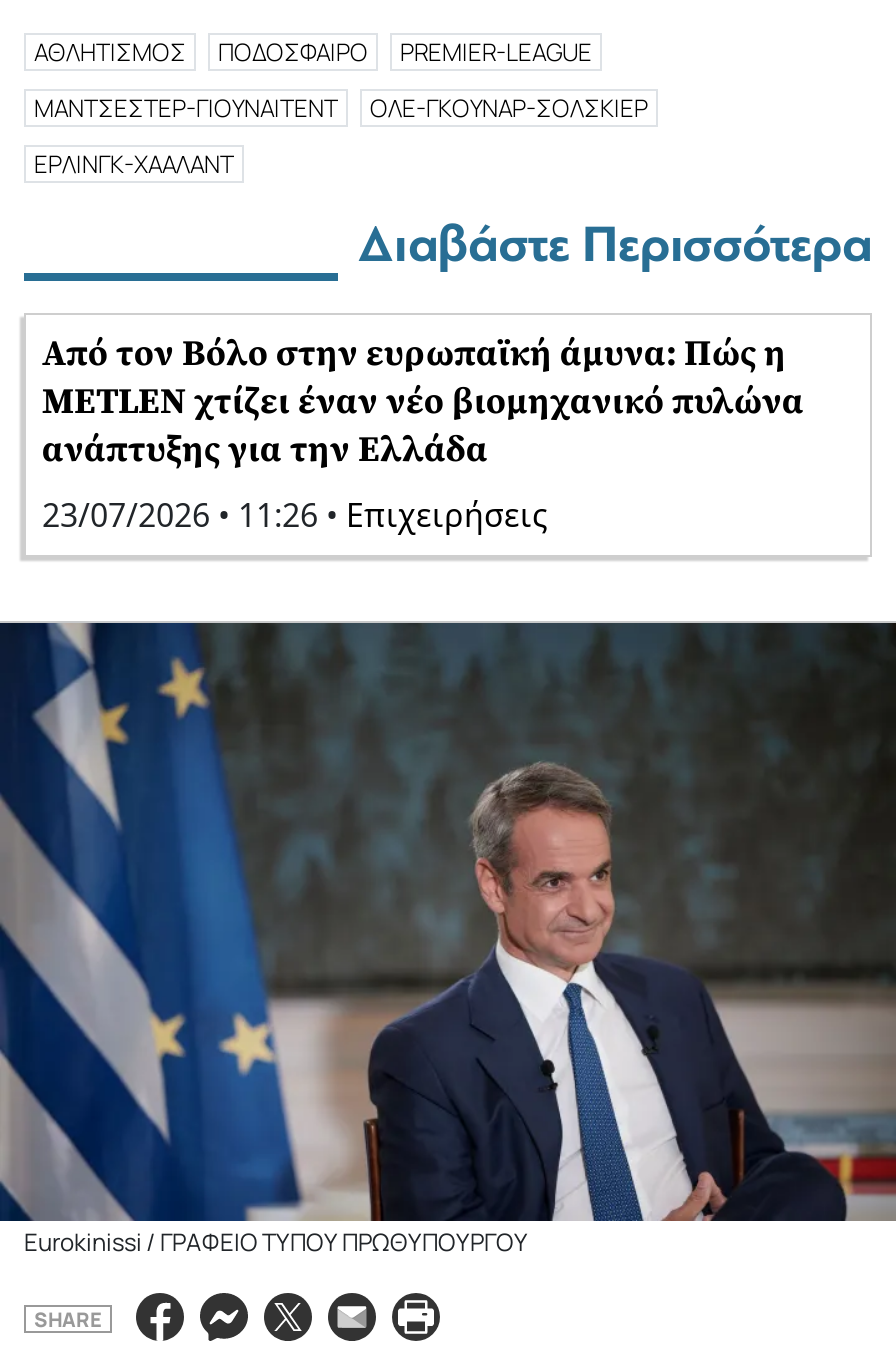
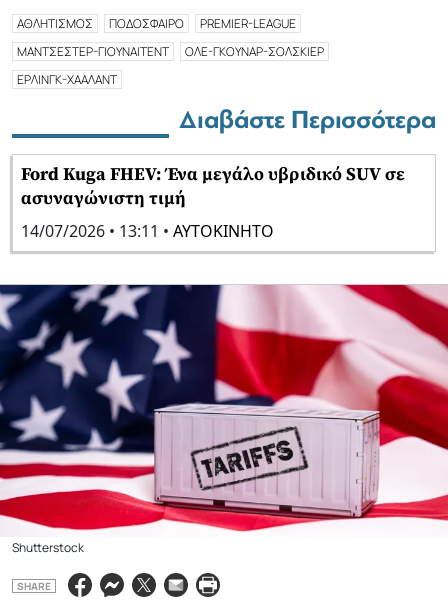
- Από τον Βόλο στην ευρωπαϊκή άμυνα: Πώς η
- METLEN χτίζει έναν νέο βιομηχανικό πυλώνα
- ανάπτυξης για την Ελλάδα
- 23/07/2026 • 11:26 • Επιχειρήσεις
+ Ford Kuga FHEV: Ένα μεγάλο υβριδικό SUV σε
+ ασυναγώνιστη τιμή
+ 14/07/2026 • 13:11 • ΑΥΤΟΚΙΝΗΤΟ

- [image]
- Eurokinissi / ΓΡΑΦΕΙΟ ΤΥΠΟΥ ΠΡΩΘΥΠΟΥΡΓΟΥ
+ [image]
+ Shutterstock
